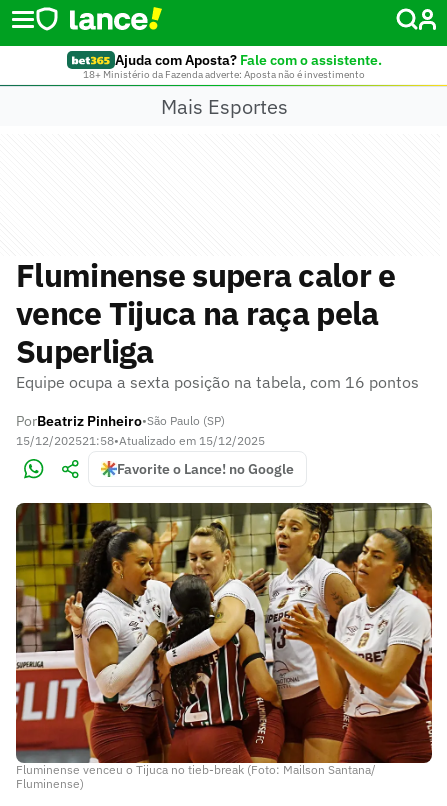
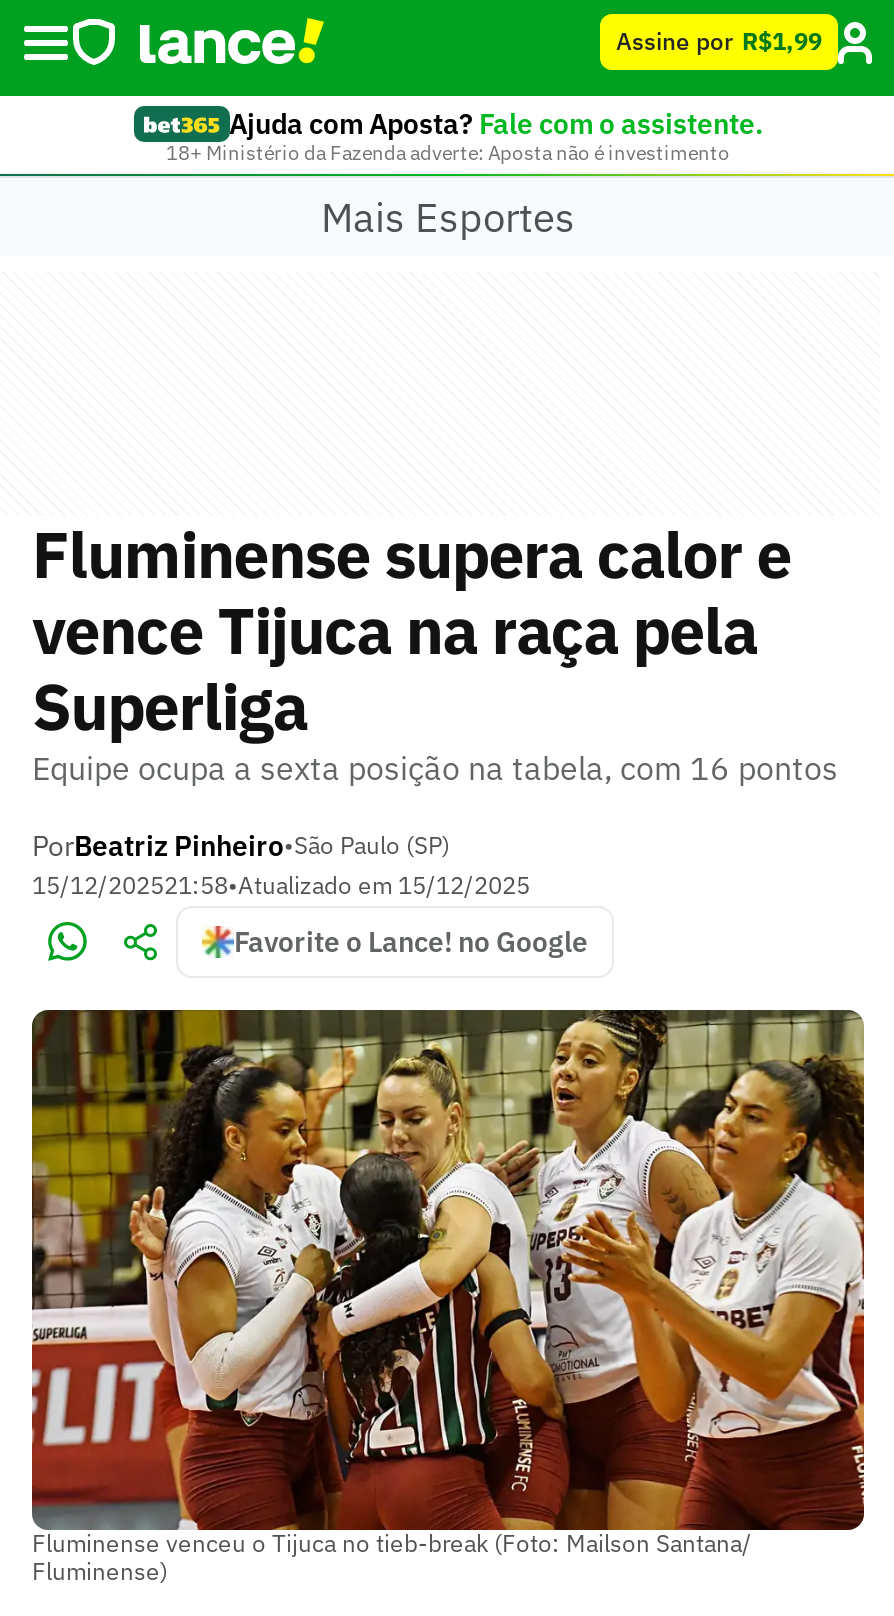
+ Assine por R$1,99
